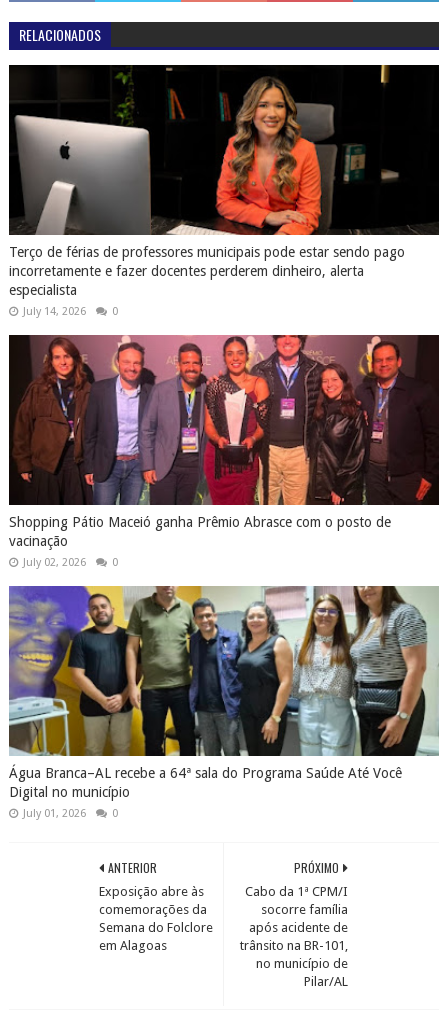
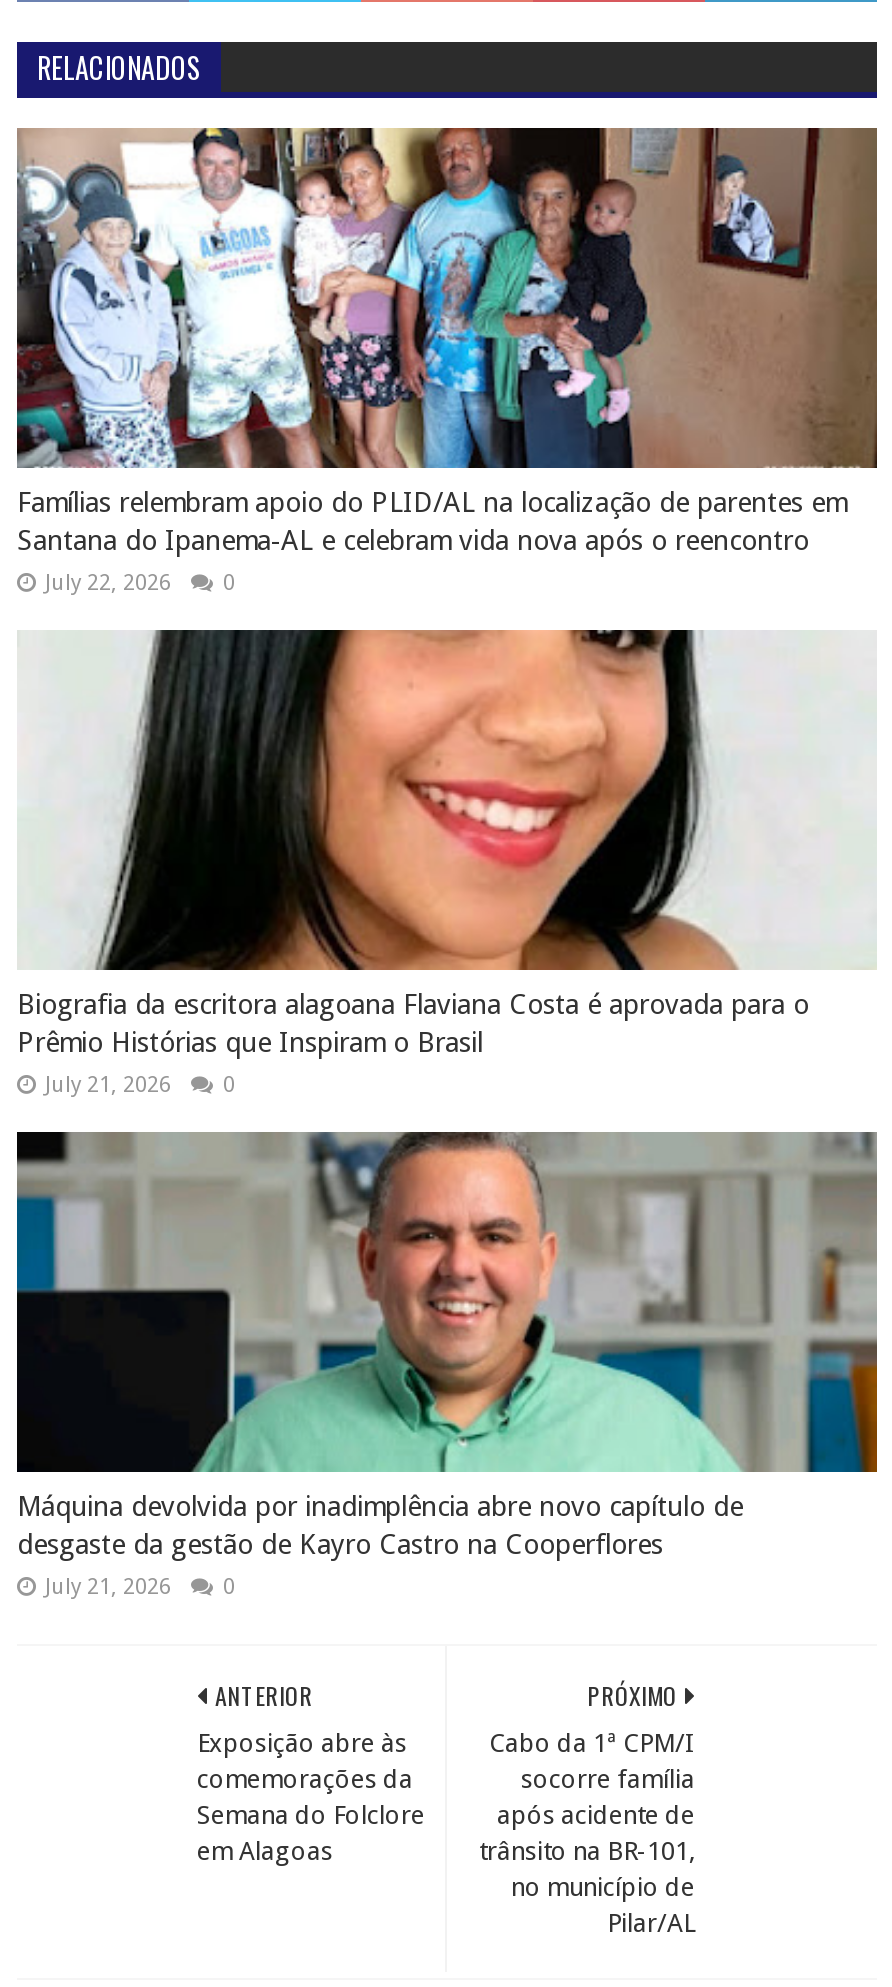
- [image]
- Terço de férias de professores municipais pode estar sendo pago
- incorretamente e fazer docentes perderem dinheiro, alerta
- especialista
- July 14, 2026
+ [image]
+ Famílias relembram apoio do PLID/AL na localização de parentes em
+ Santana do Ipanema-AL e celebram vida nova após o reencontro
+ July 22, 2026

- [image]
- Shopping Pátio Maceió ganha Prêmio Abrasce com o posto de
- vacinação
- July 02, 2026
+ [image]
+ Biografia da escritora alagoana Flaviana Costa é aprovada para o
+ Prêmio Histórias que Inspiram o Brasil
+ July 21, 2026

- [image]
- Água Branca–AL recebe a 64ª sala do Programa Saúde Até Você
- Digital no município
- July 01, 2026
+ [image]
+ Máquina devolvida por inadimplência abre novo capítulo de
+ desgaste da gestão de Kayro Castro na Cooperflores
+ July 21, 2026
